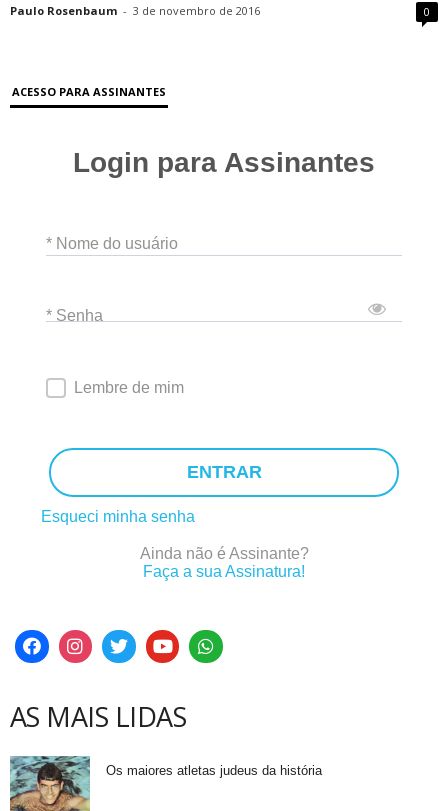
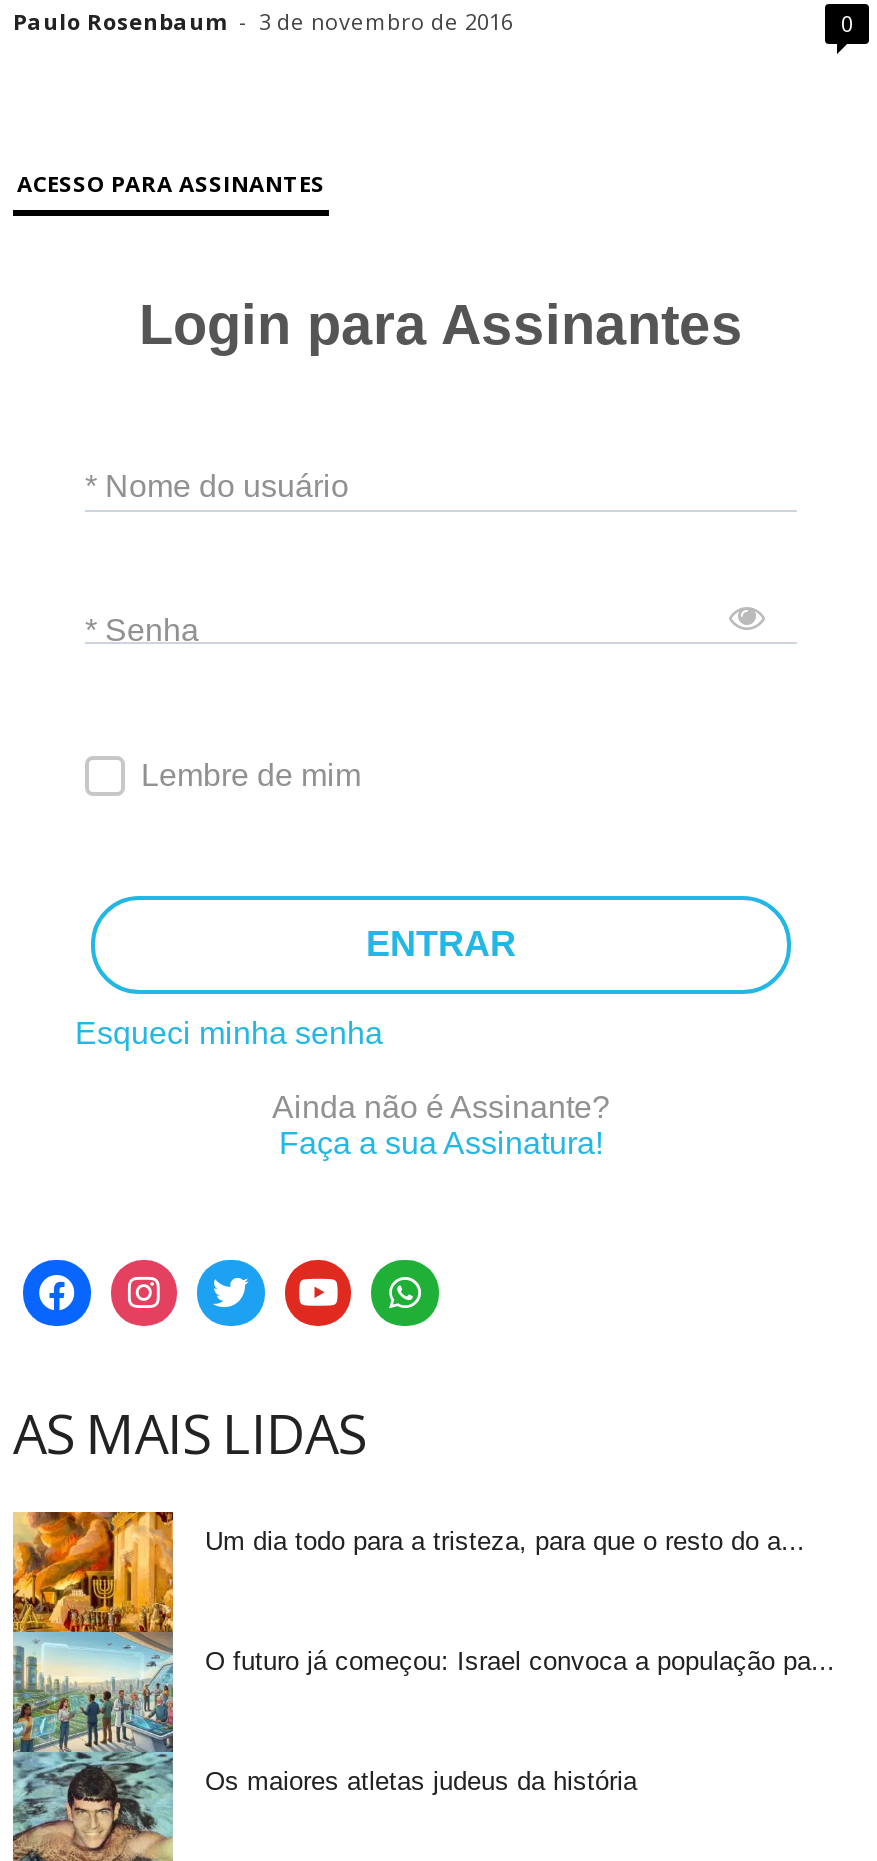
+ [image]
+ Um dia todo para a tristeza, para que o resto do a...

+ O futuro já começou: Israel convoca a população pa...
